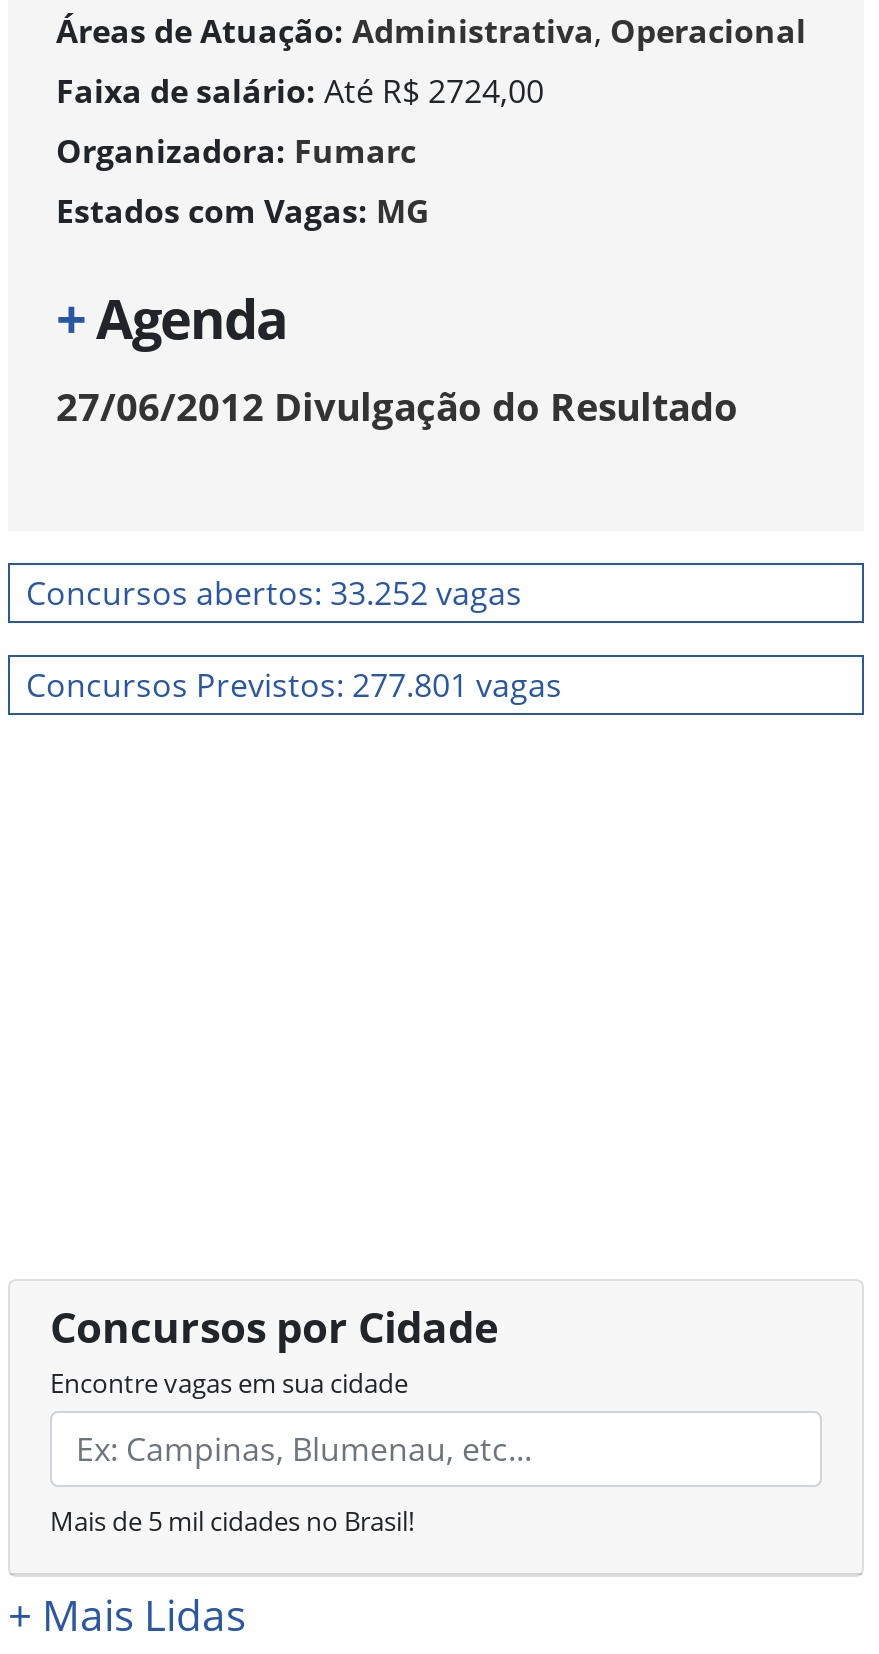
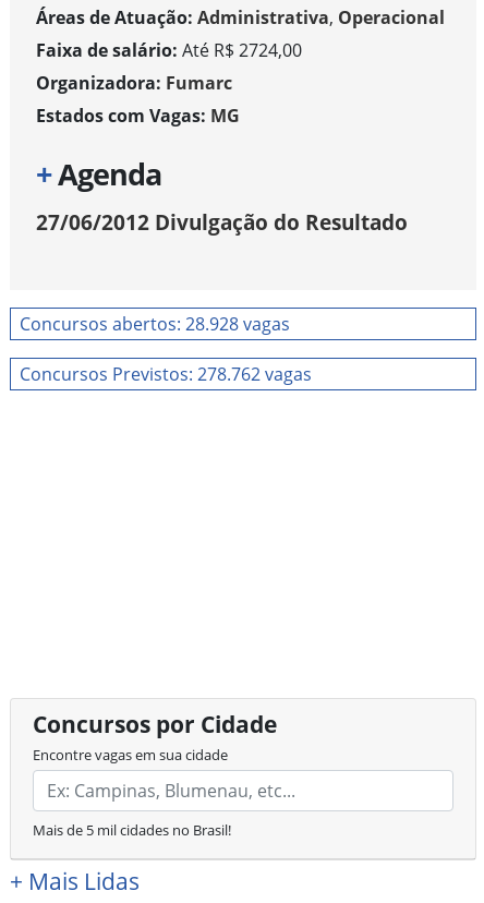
- Concursos abertos: 33.252 vagas
+ Concursos abertos: 28.928 vagas

- Concursos Previstos: 277.801 vagas
+ Concursos Previstos: 278.762 vagas
